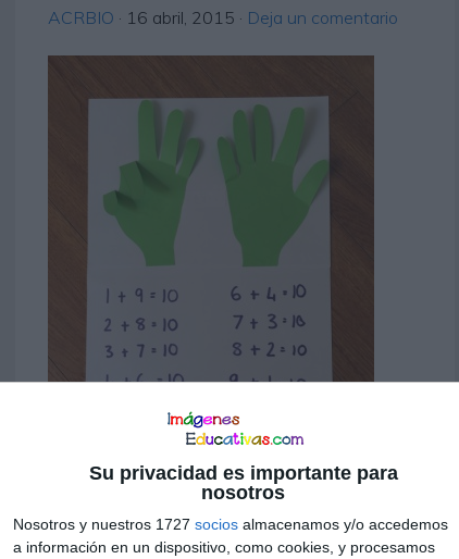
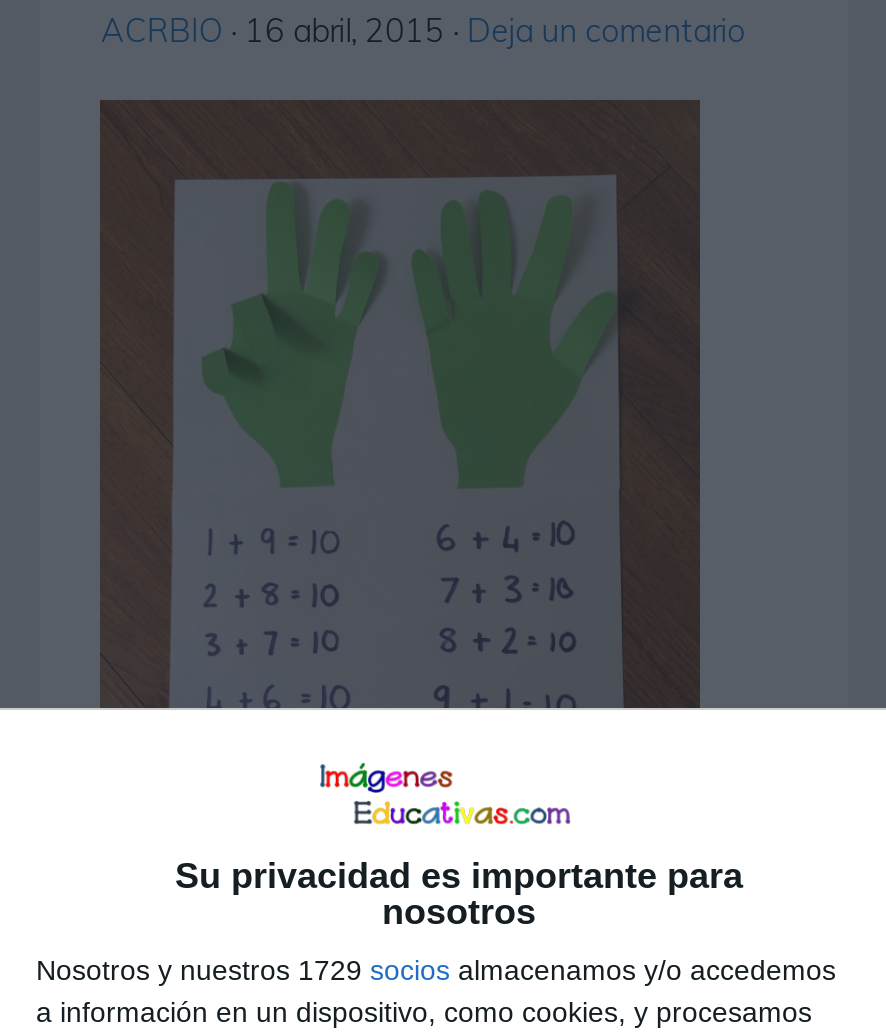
- Nosotros y nuestros 1727 socios almacenamos y/o accedemos
+ Nosotros y nuestros 1729 socios almacenamos y/o accedemos
